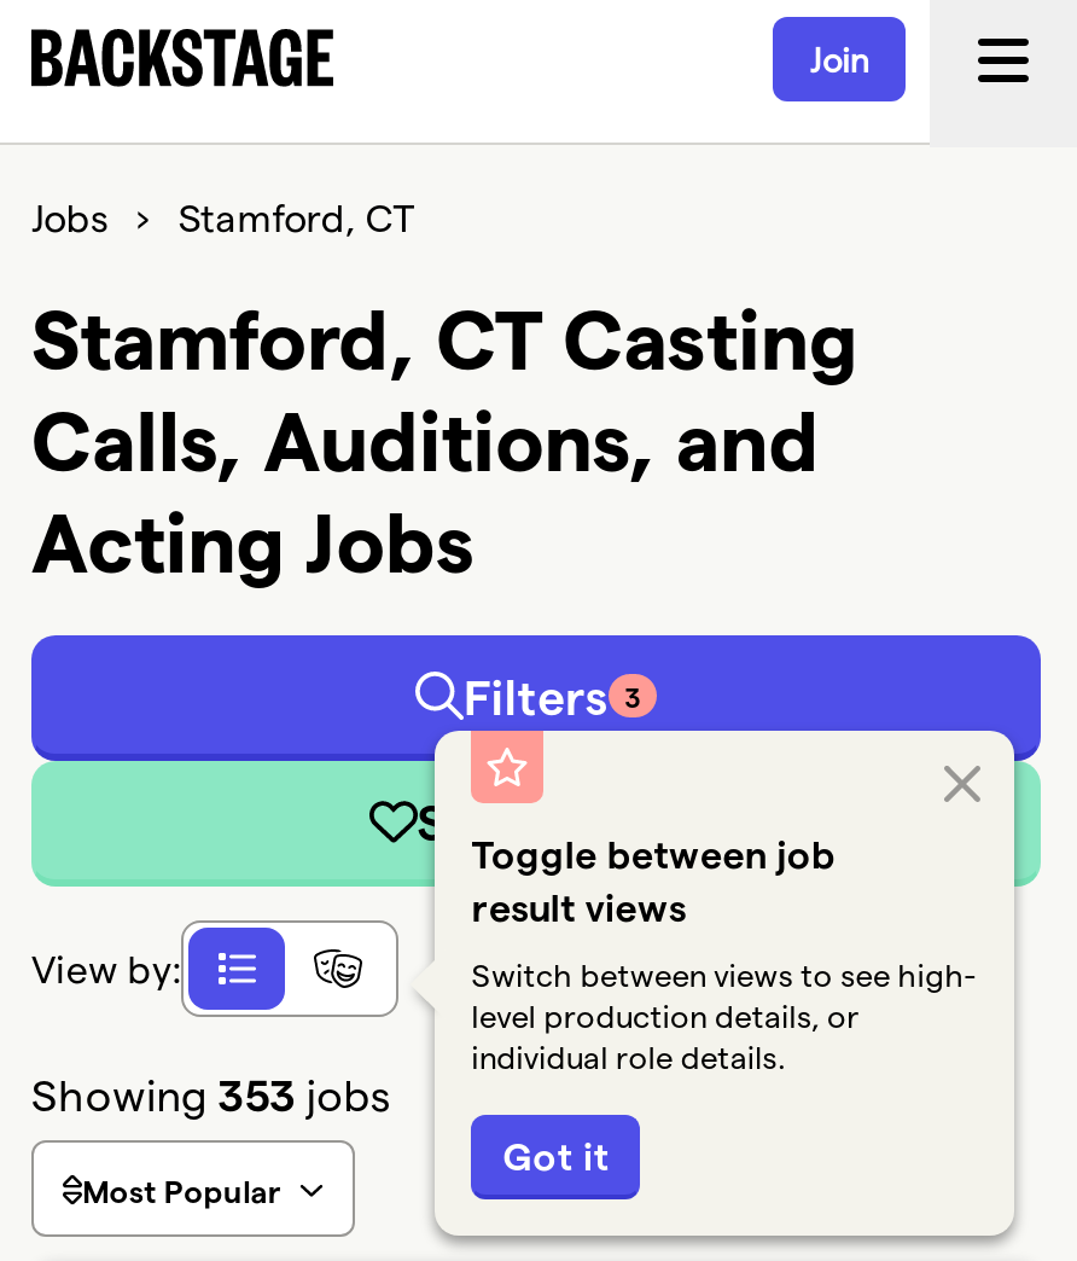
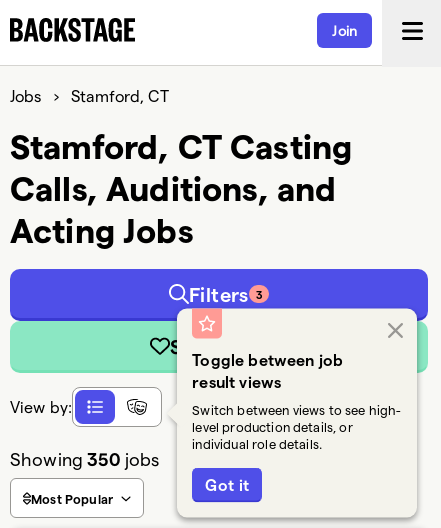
- Showing 353 jobs
+ Showing 350 jobs
